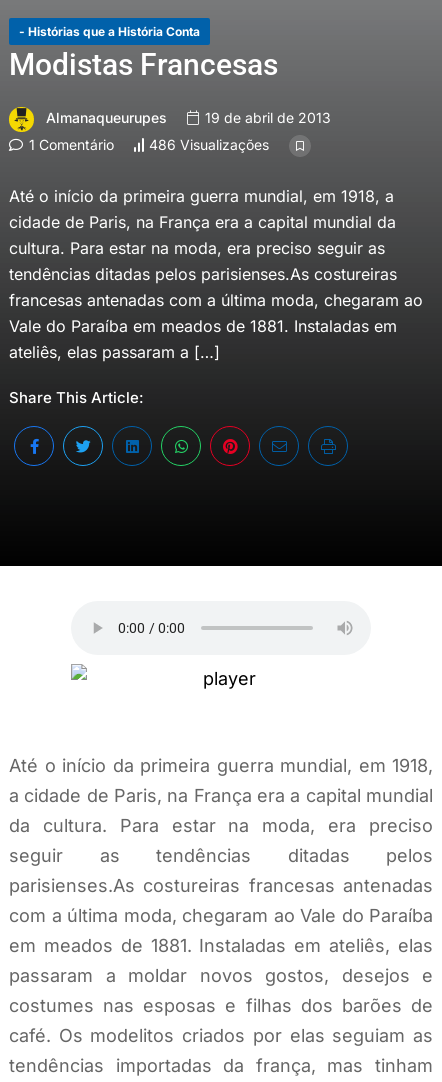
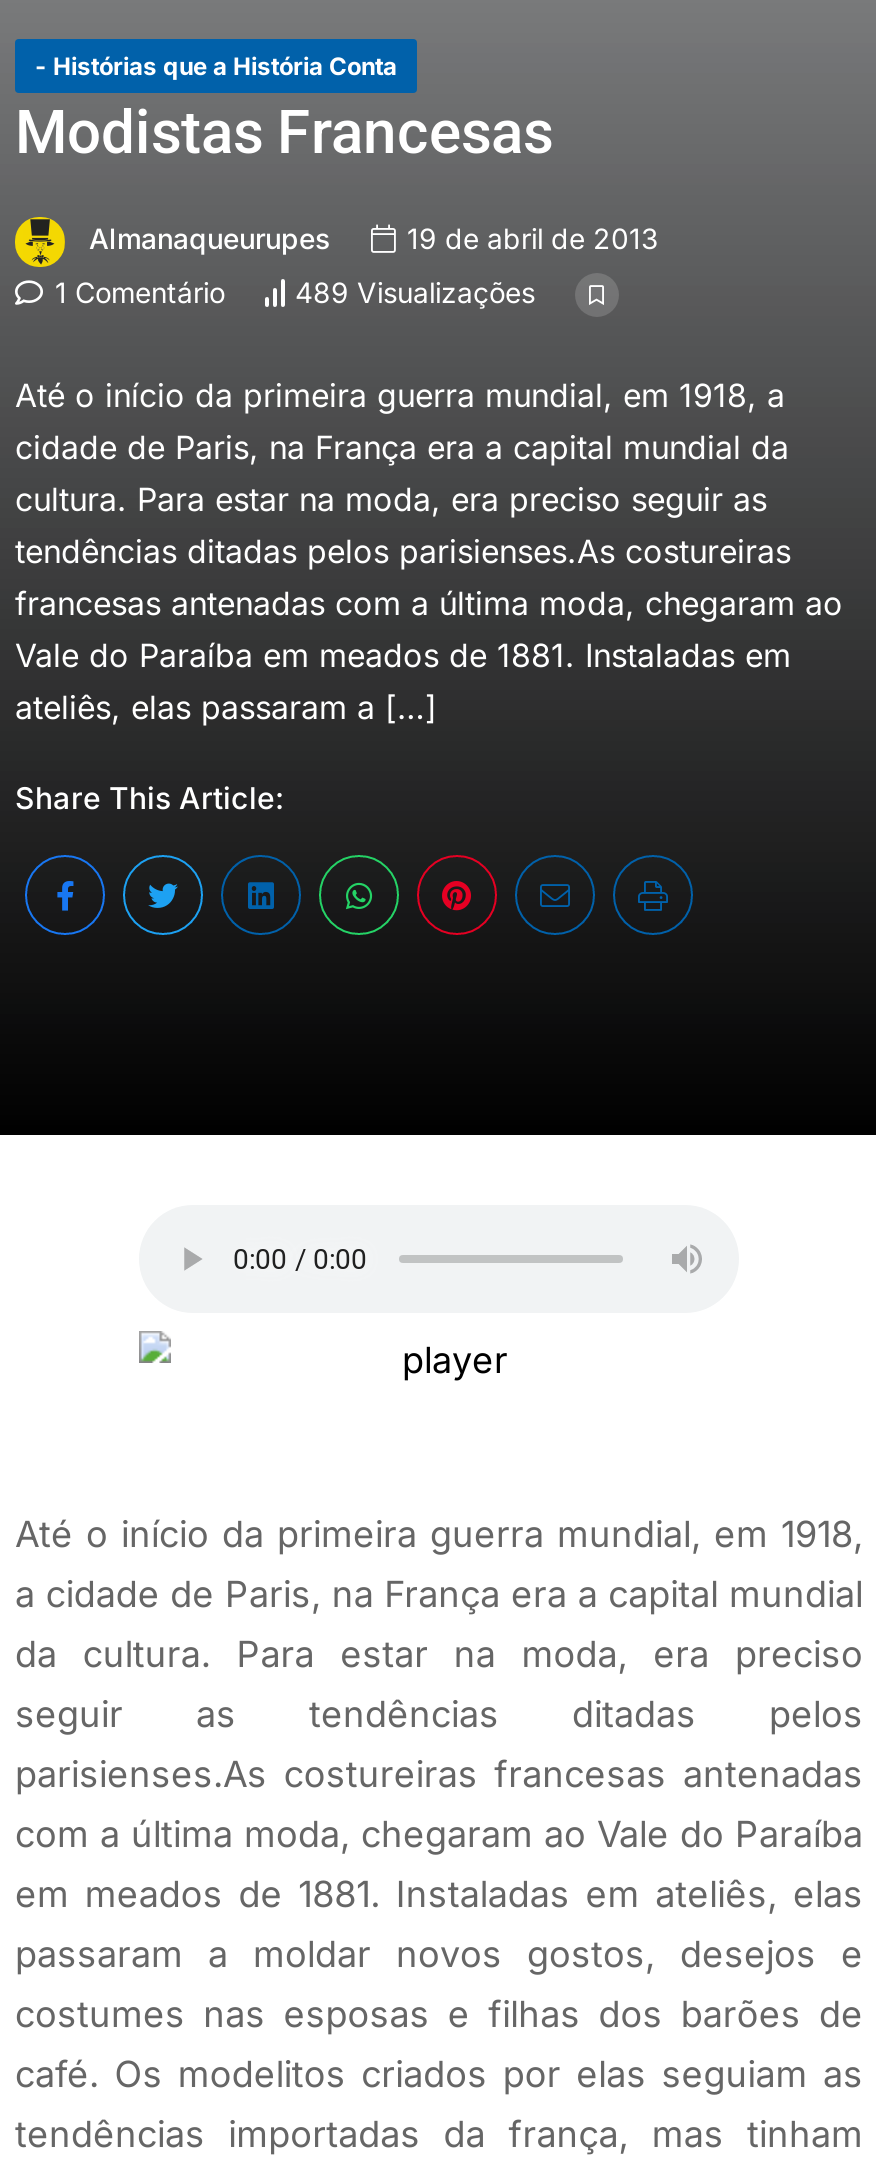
- 486 Visualizações
+ 489 Visualizações
